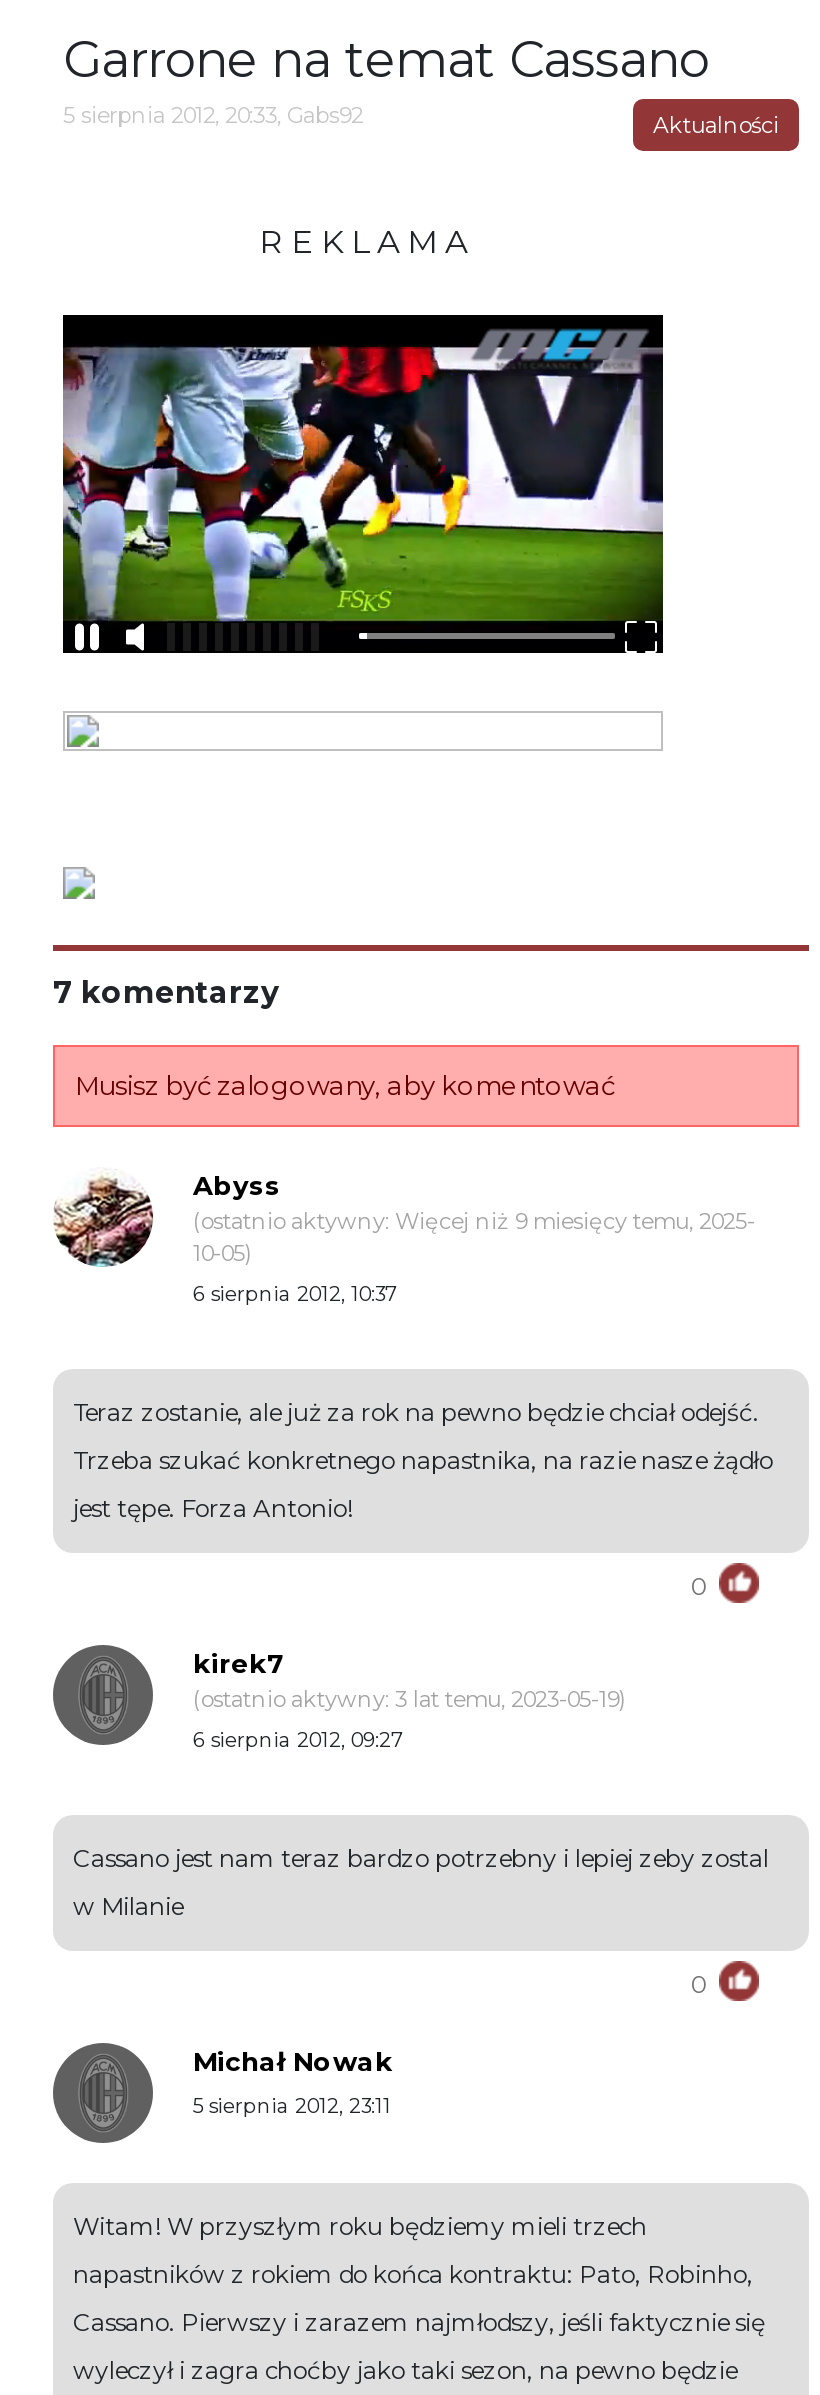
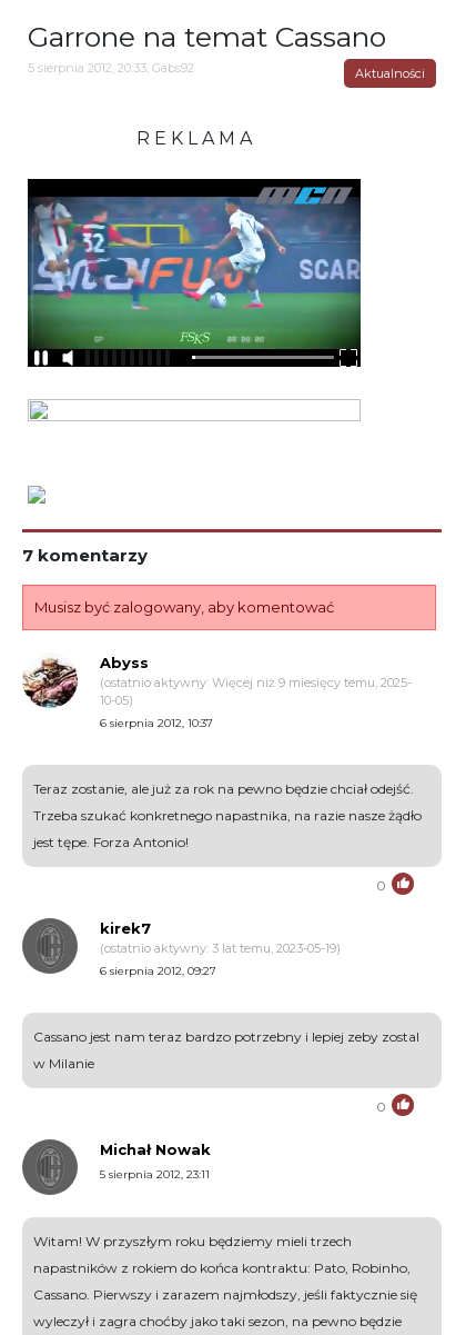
- [image]
+ [image]
